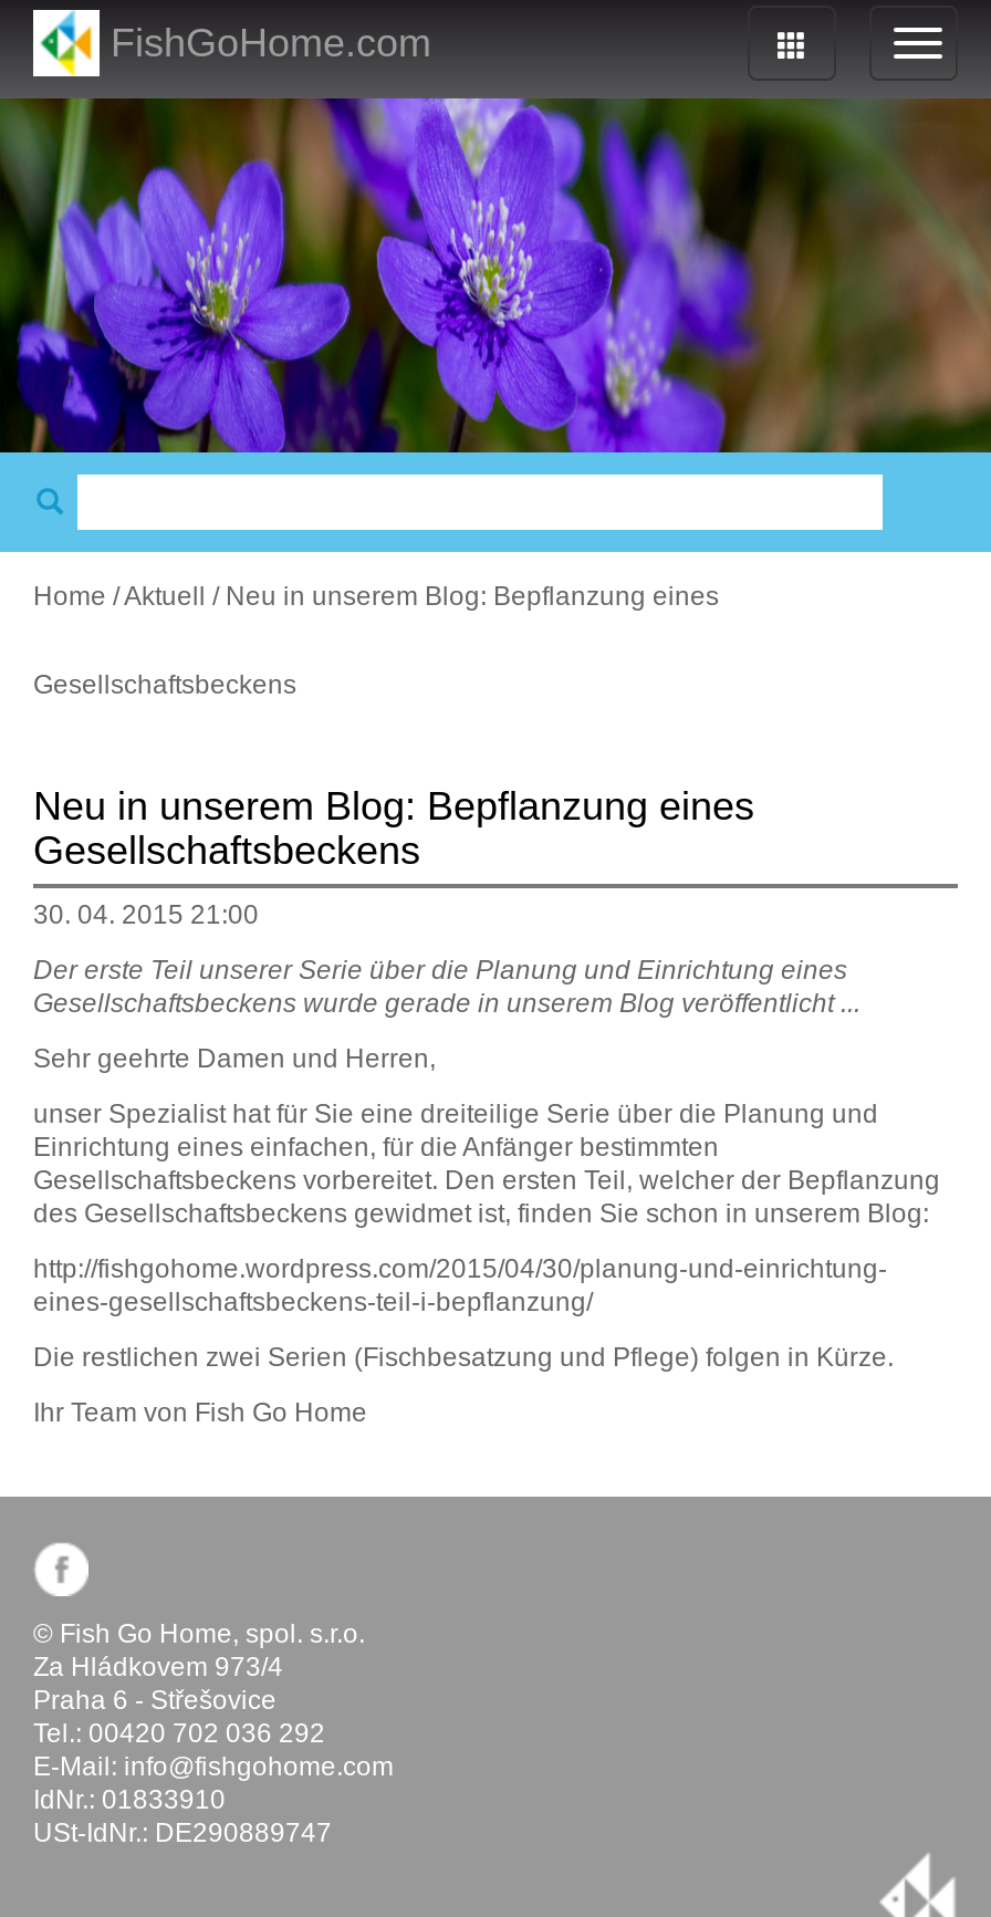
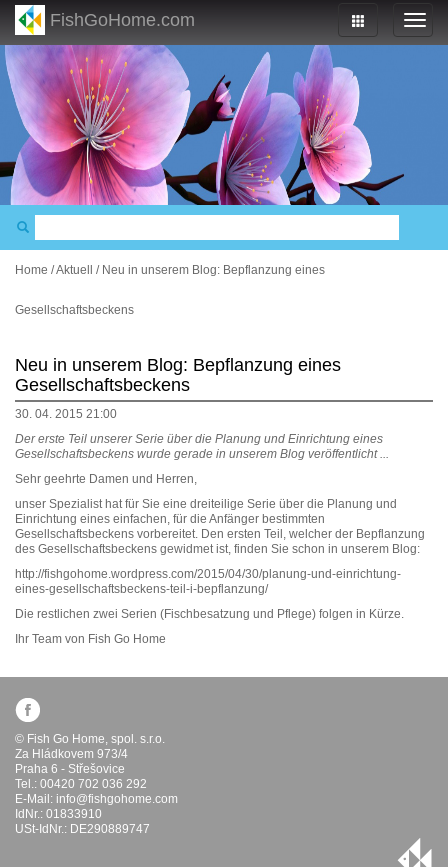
- [image]
+ [image]
